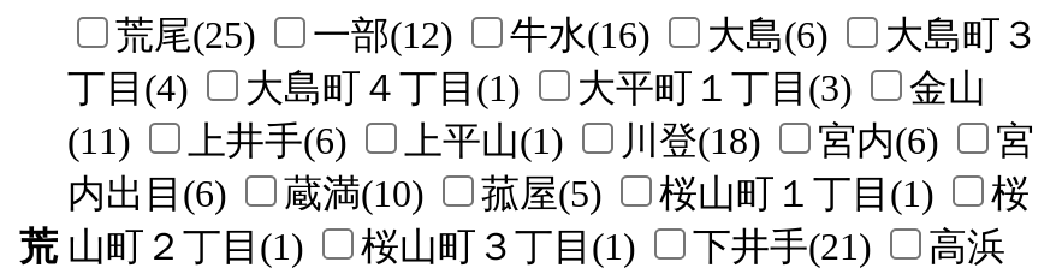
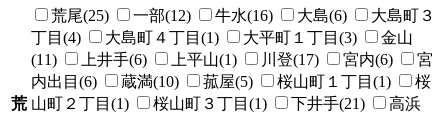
- (11) 上井手(6) 上平山(1) 川登(18) 宮内(6) 宮
+ (11) 上井手(6) 上平山(1) 川登(17) 宮内(6) 宮
